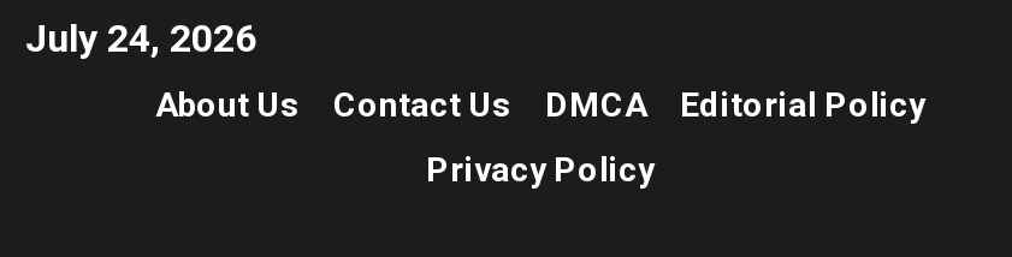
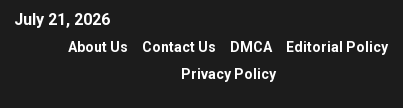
- July 24, 2026
+ July 21, 2026
